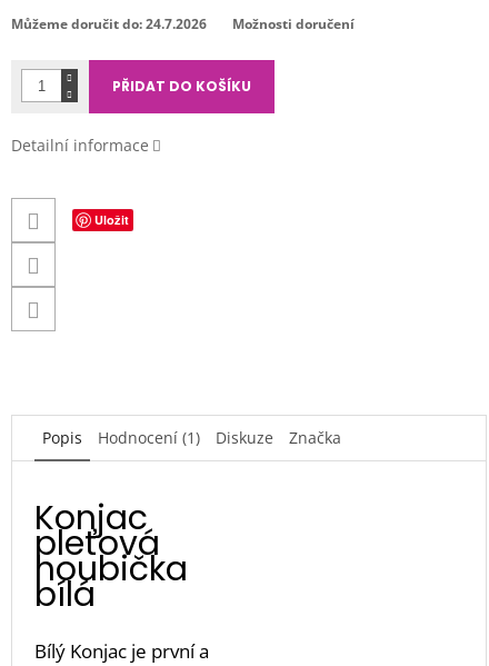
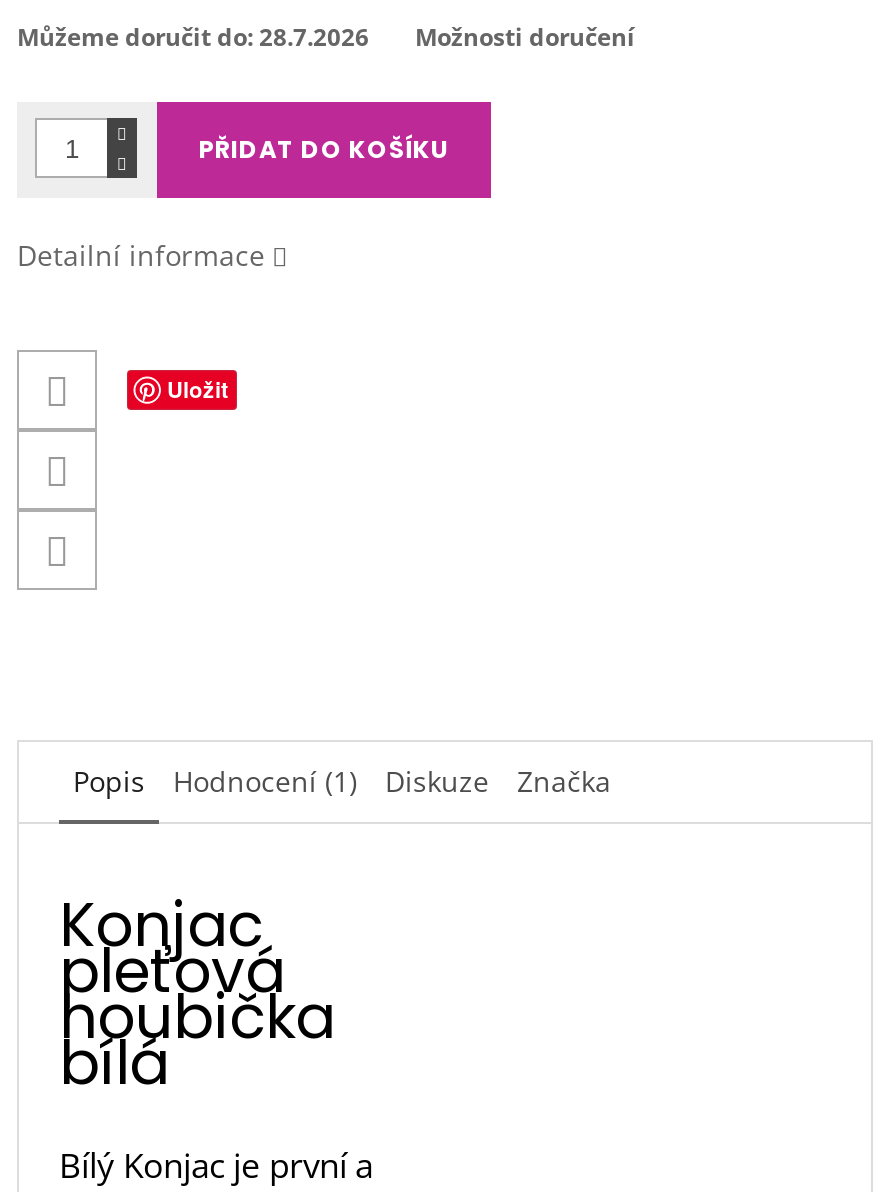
- Můžeme doručit do: 24.7.2026
+ Můžeme doručit do: 28.7.2026
